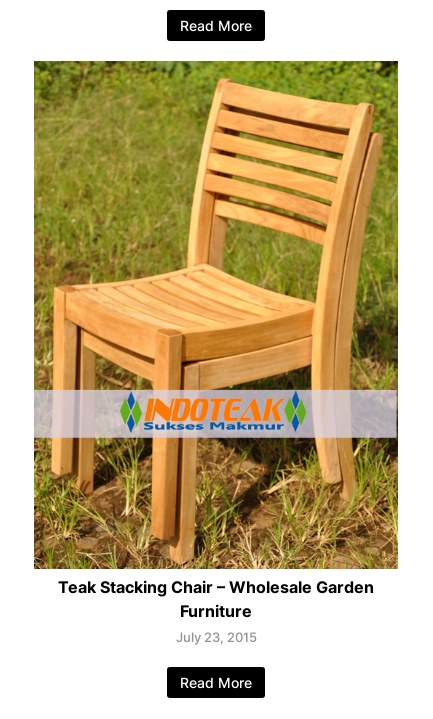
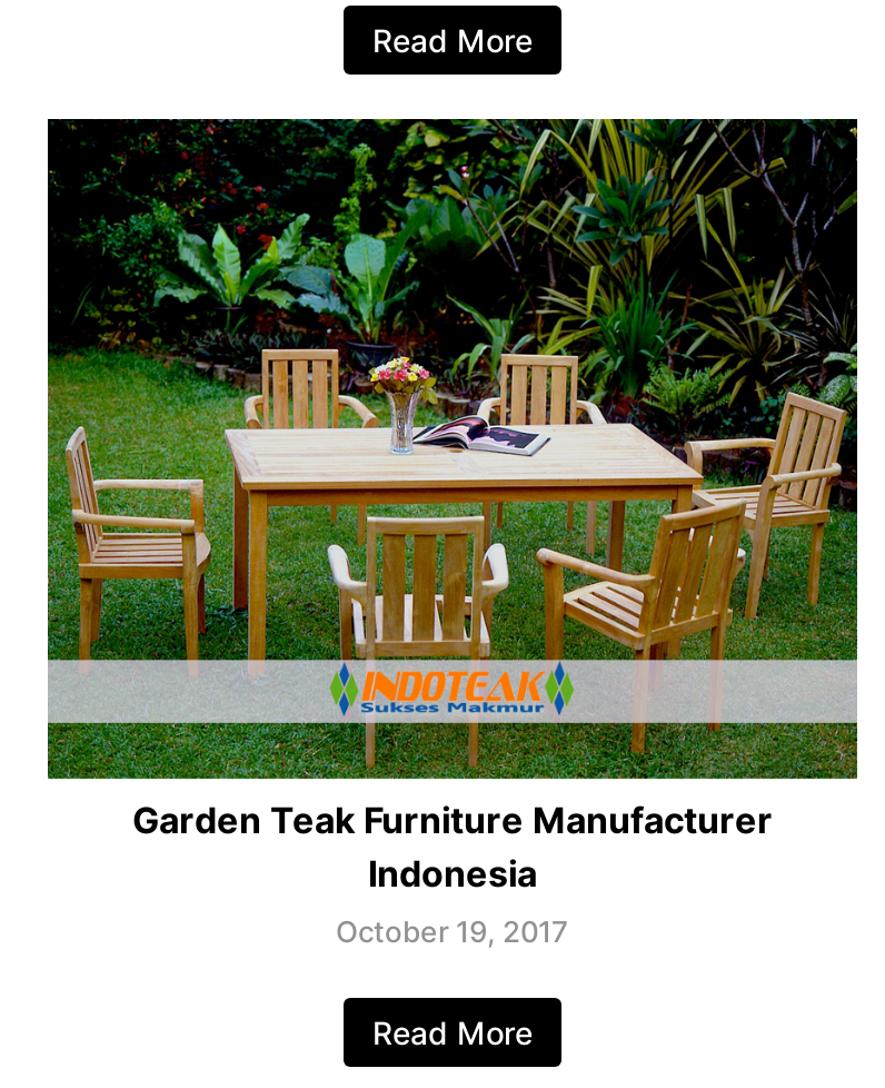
- [image]
- Teak Stacking Chair – Wholesale Garden
- Furniture
- July 23, 2015
+ [image]
+ Garden Teak Furniture Manufacturer
+ Indonesia
+ October 19, 2017
